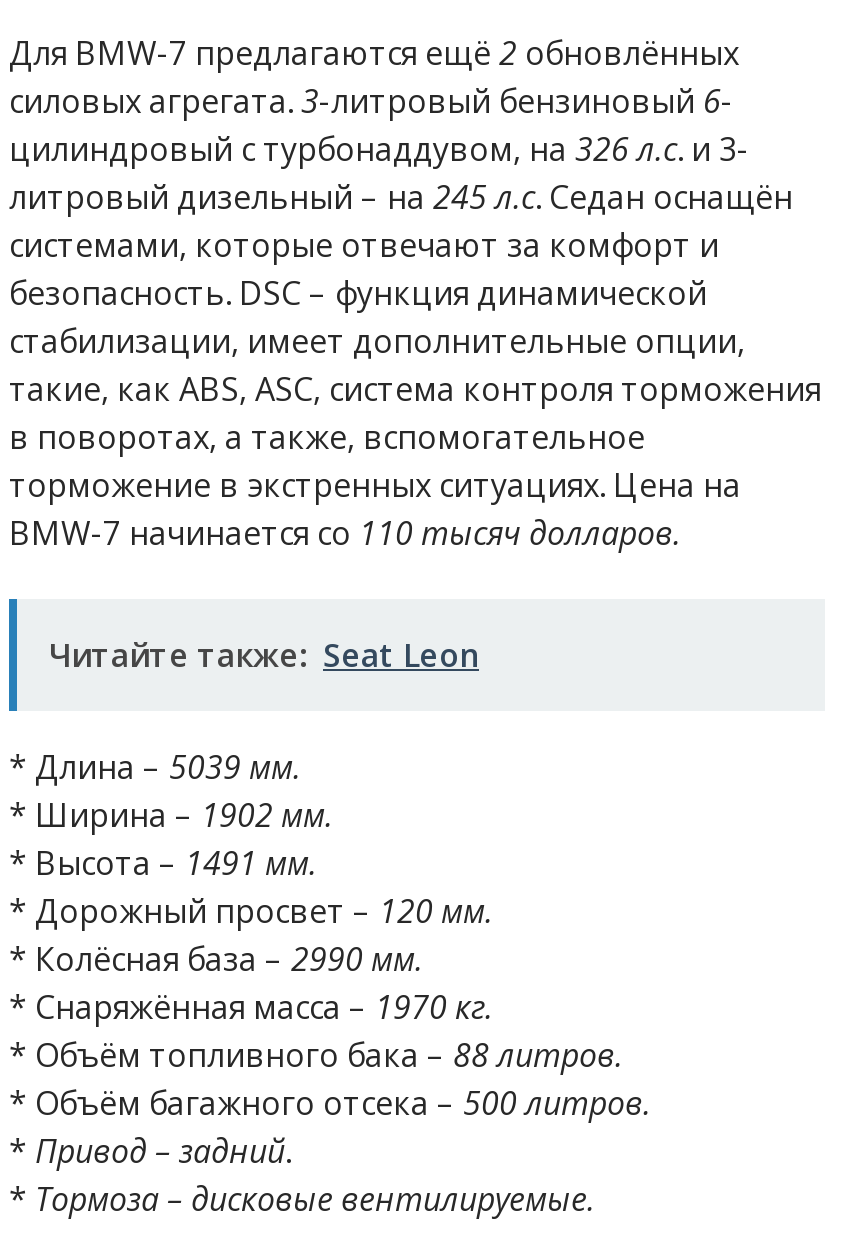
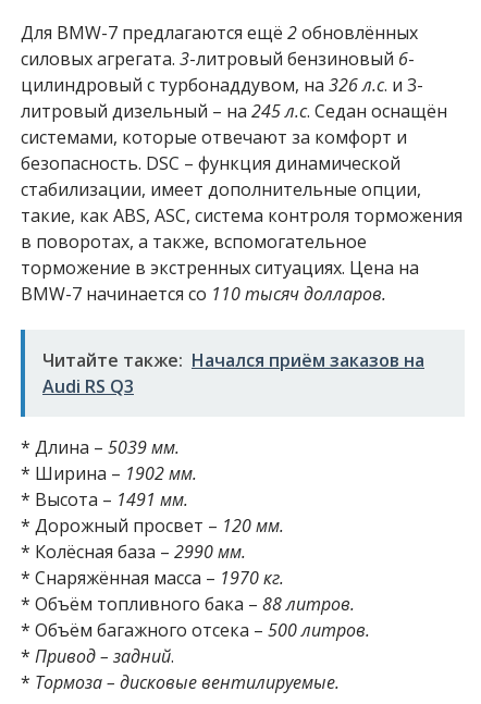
- Читайте также: Seat Leon
+ Читайте также: Начался приём заказов на
+ Audi RS Q3
